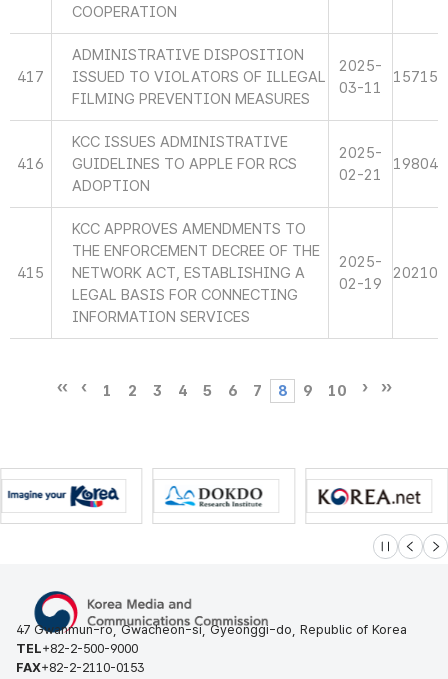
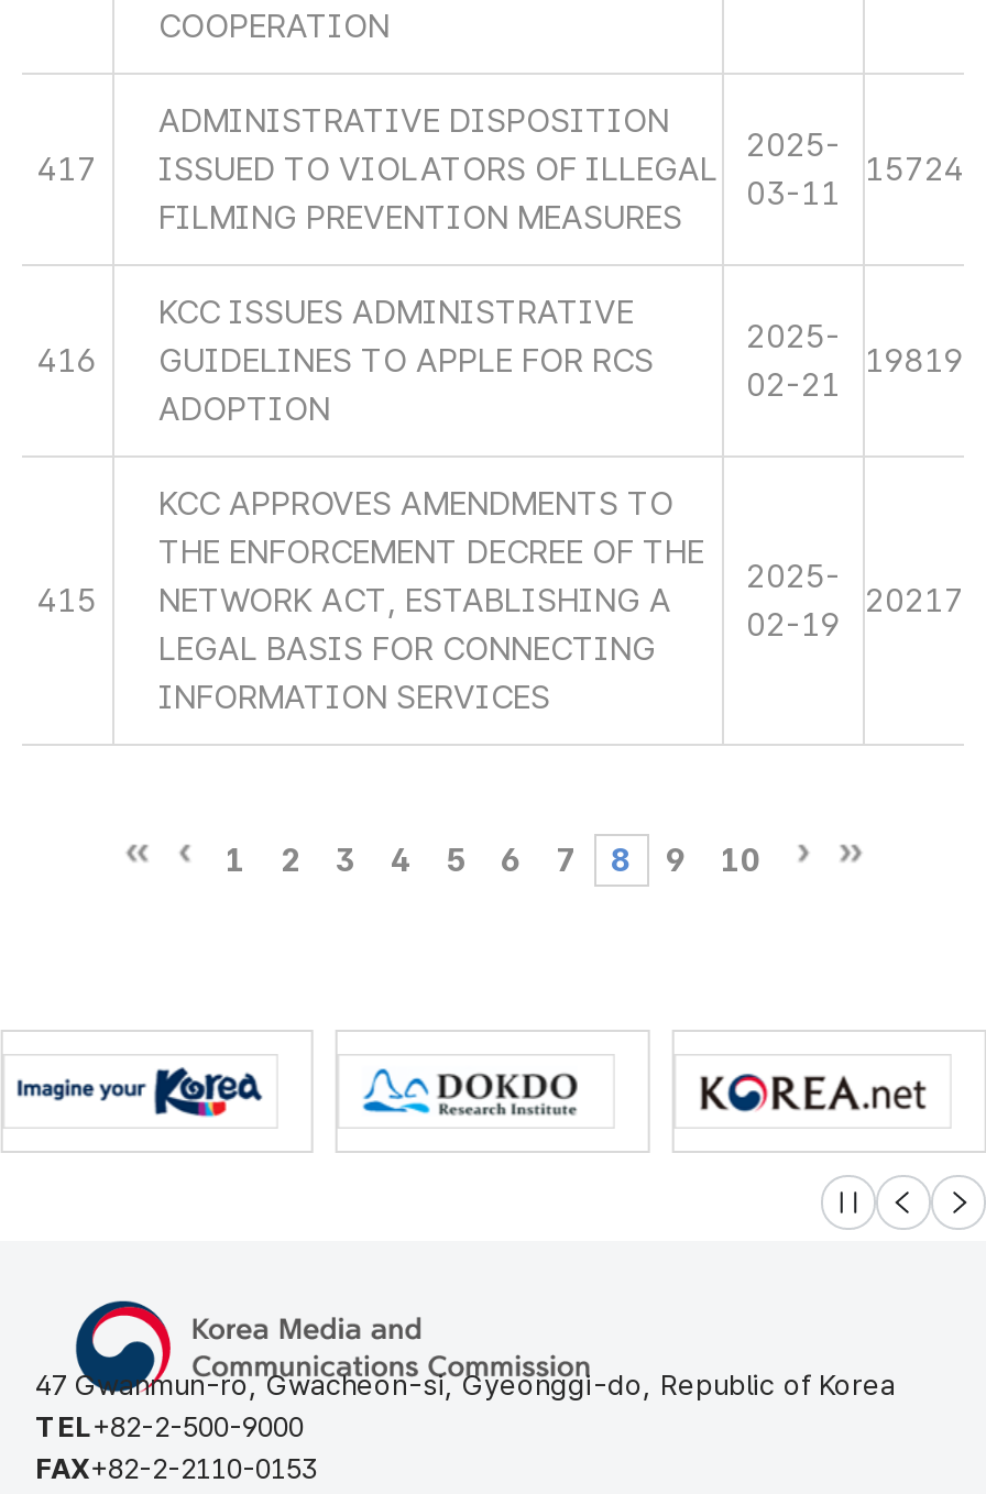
- 15715
+ 15724

- 19804
+ 19819

- 20210
+ 20217
